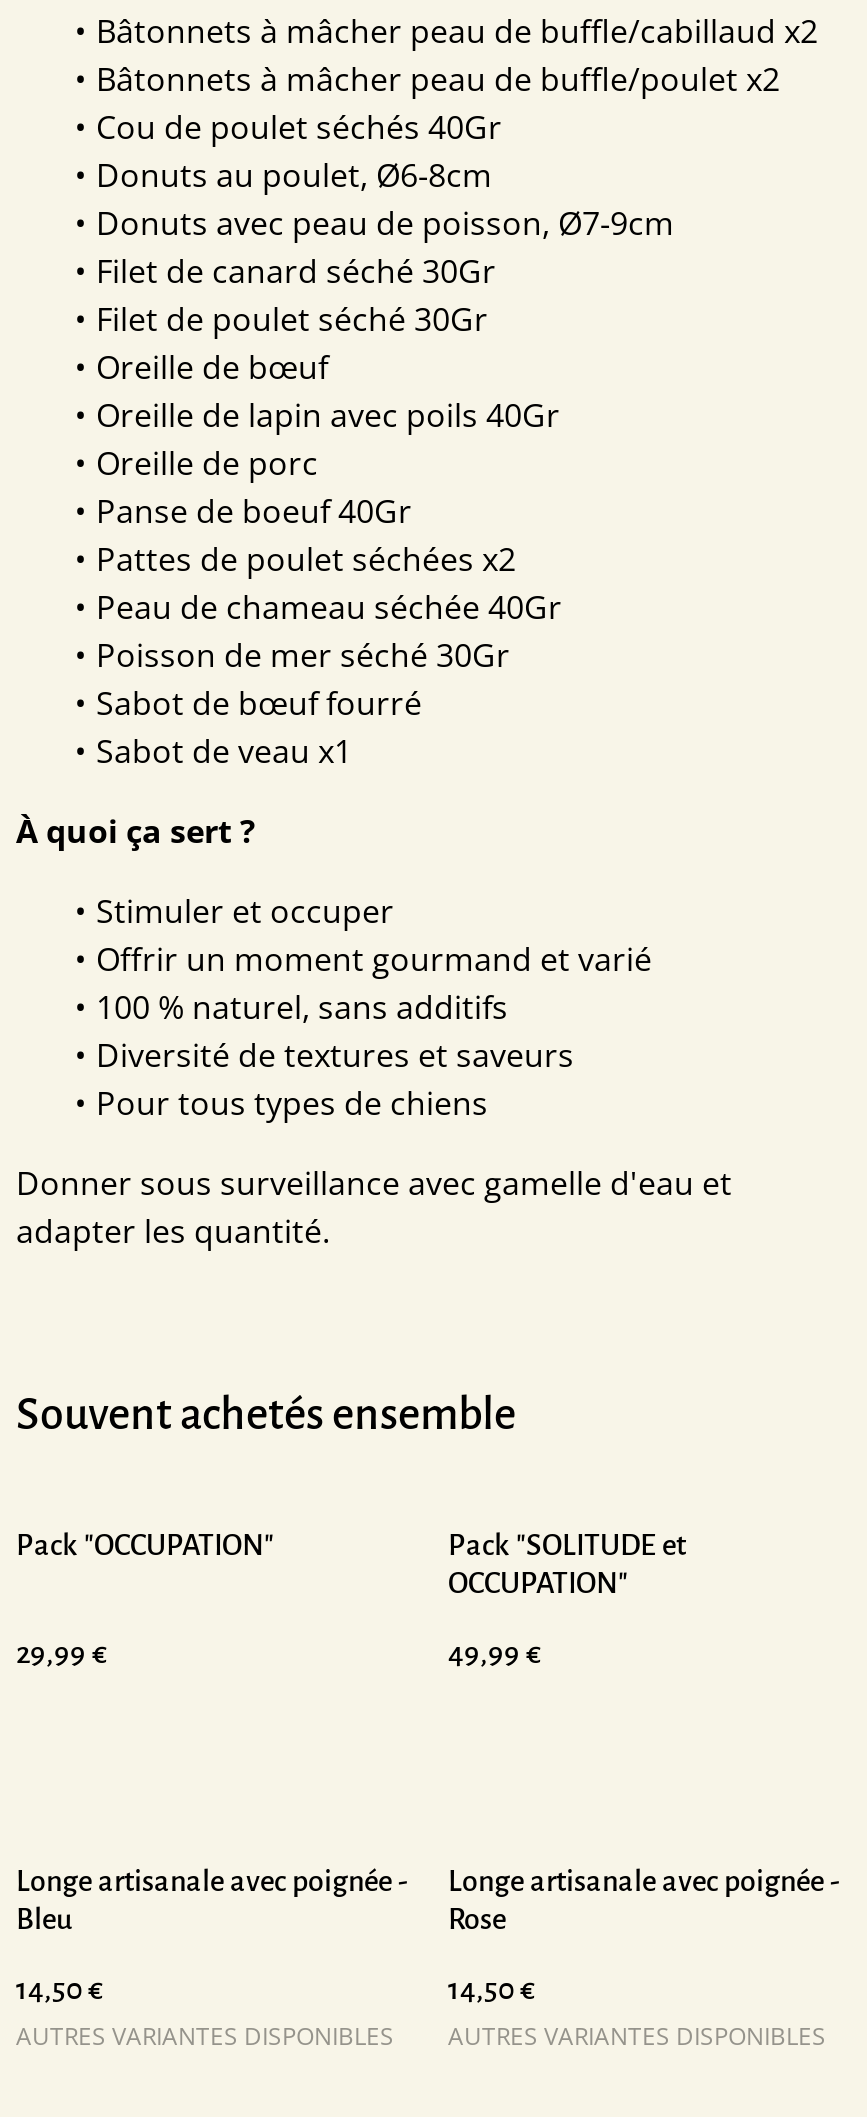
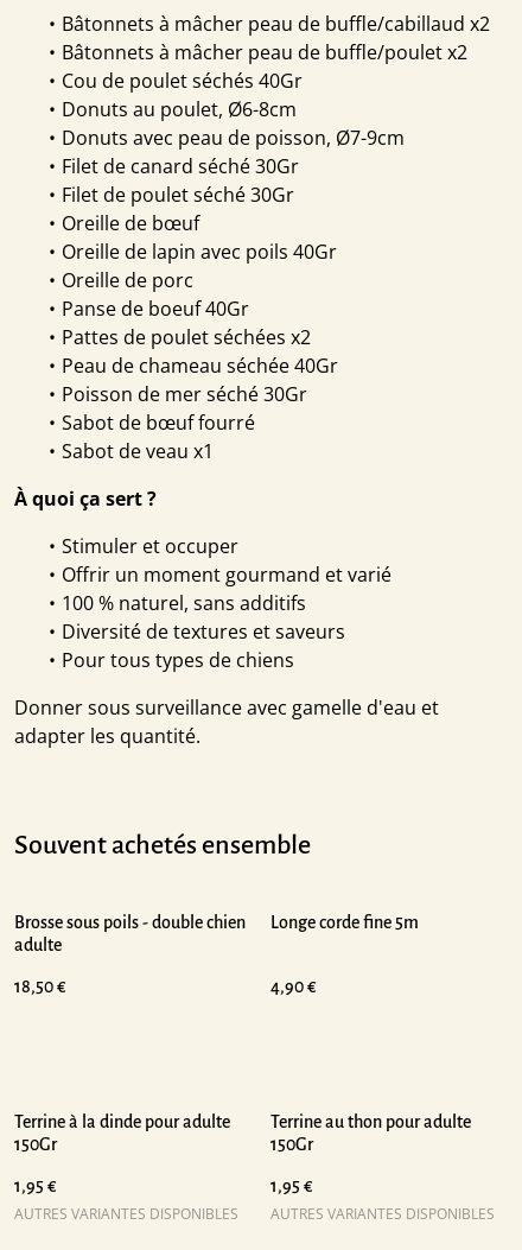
- Pack "OCCUPATION"
+ Brosse sous poils - double chien
+ adulte

- Pack "SOLITUDE et
- OCCUPATION"
+ Longe corde fine 5m

- 29,99 €
+ 18,50 €

- 49,99 €
+ 4,90 €

- Longe artisanale avec poignée -
- Bleu
+ Terrine à la dinde pour adulte
+ 150Gr

- Longe artisanale avec poignée -
- Rose
+ Terrine au thon pour adulte
+ 150Gr

- 14,50 €
+ 1,95 €

- 14,50 €
+ 1,95 €
